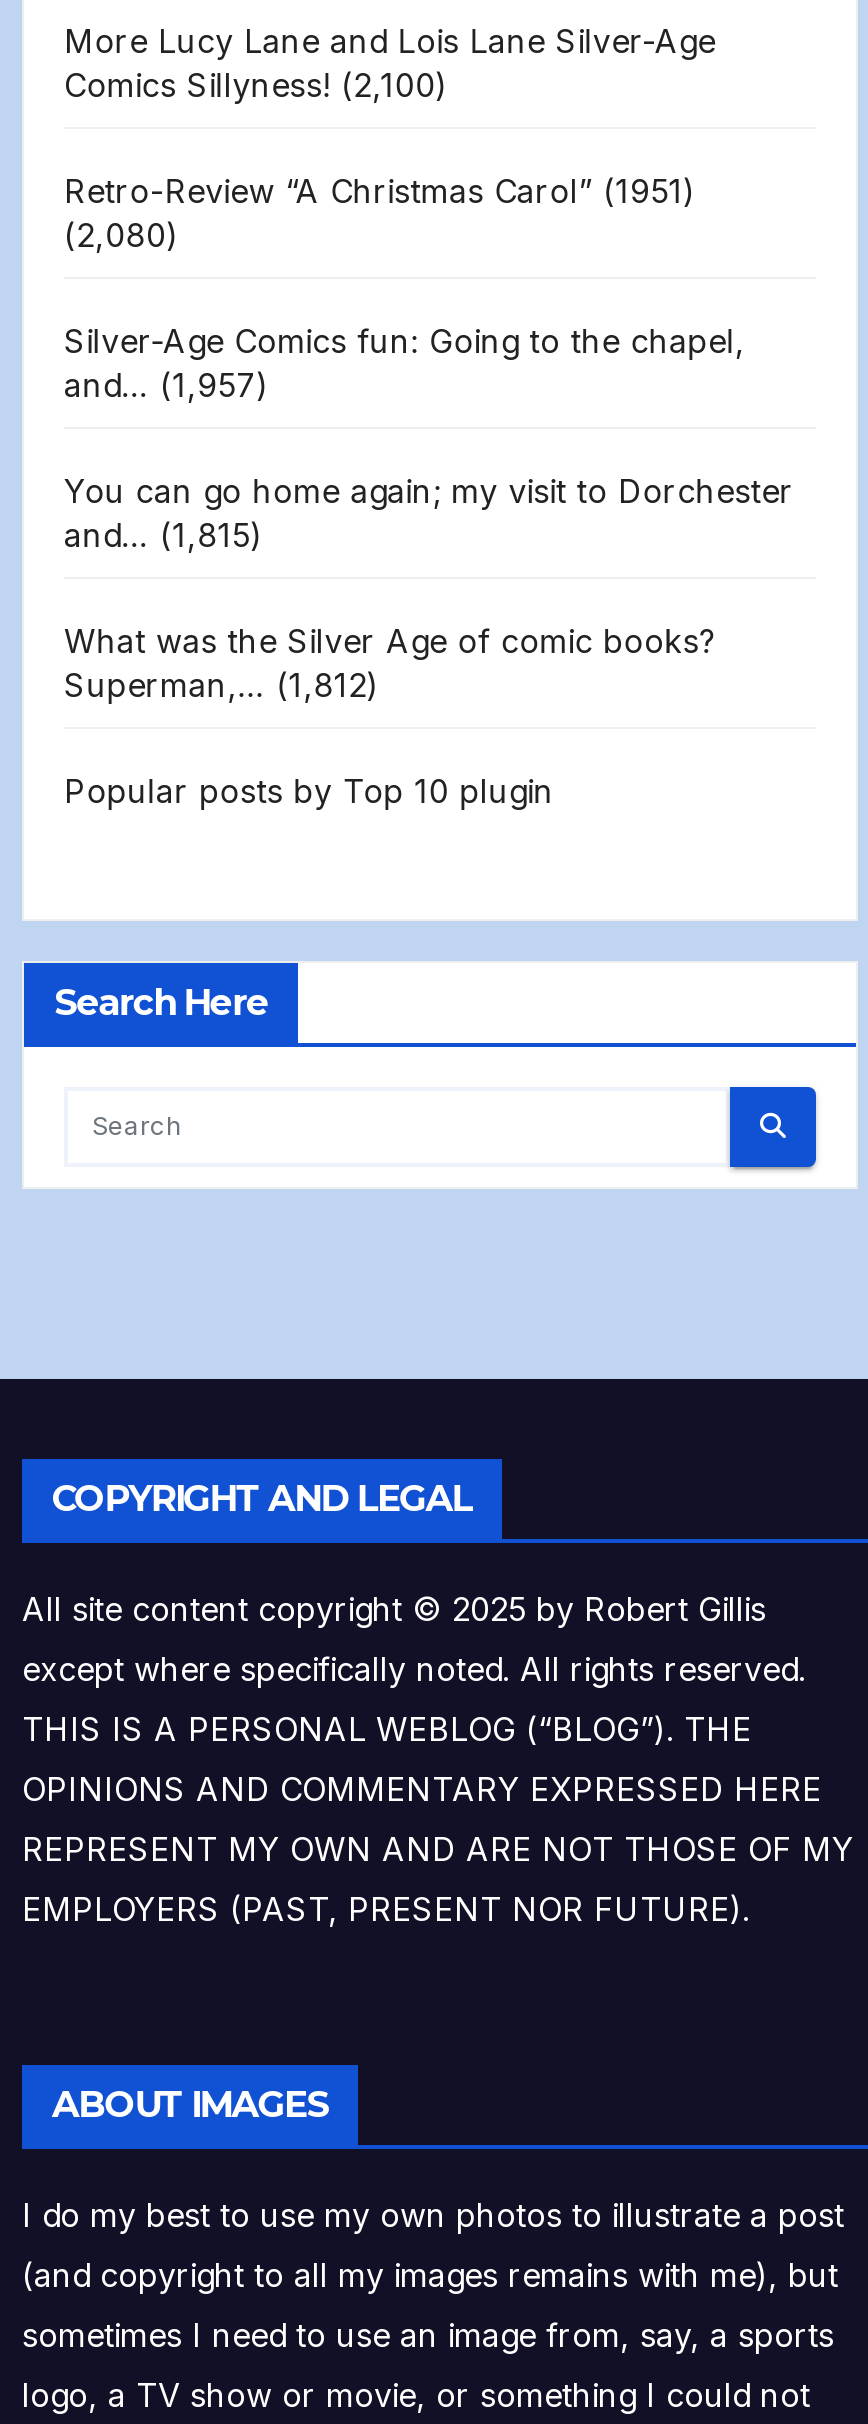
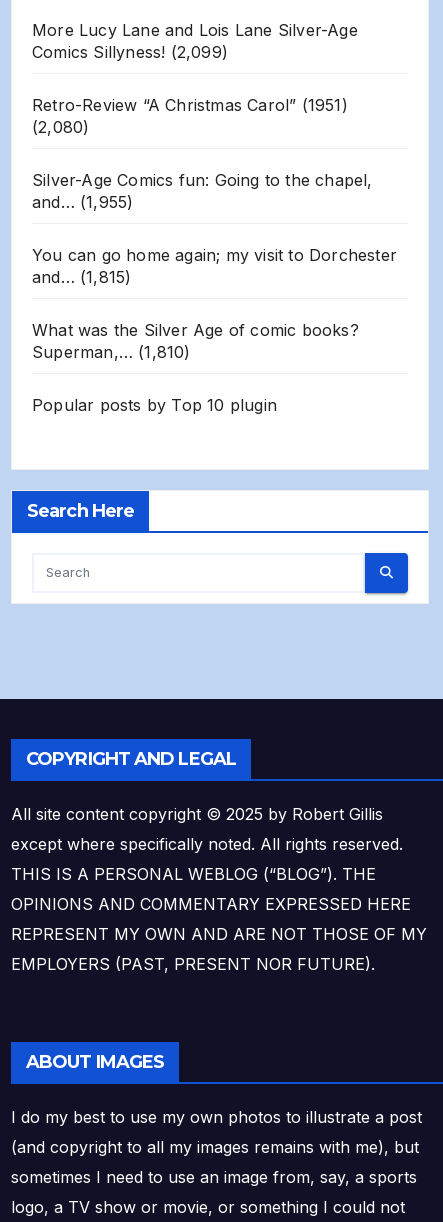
- Comics Sillyness! (2,100)
+ Comics Sillyness! (2,099)

- and… (1,957)
+ and… (1,955)

- Superman,… (1,812)
+ Superman,… (1,810)
